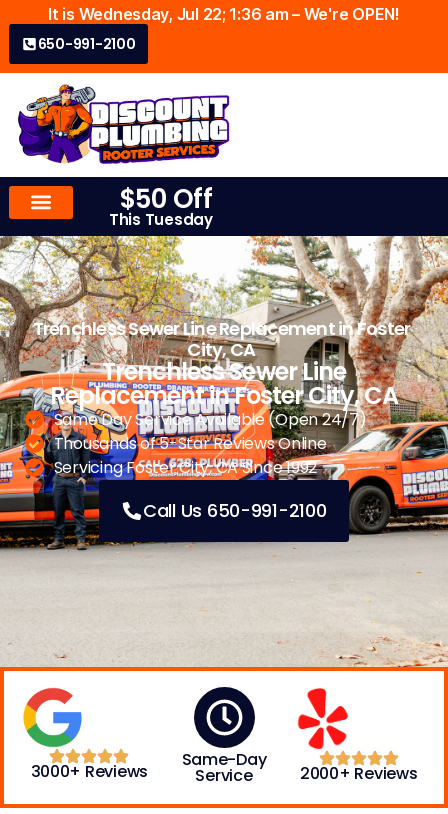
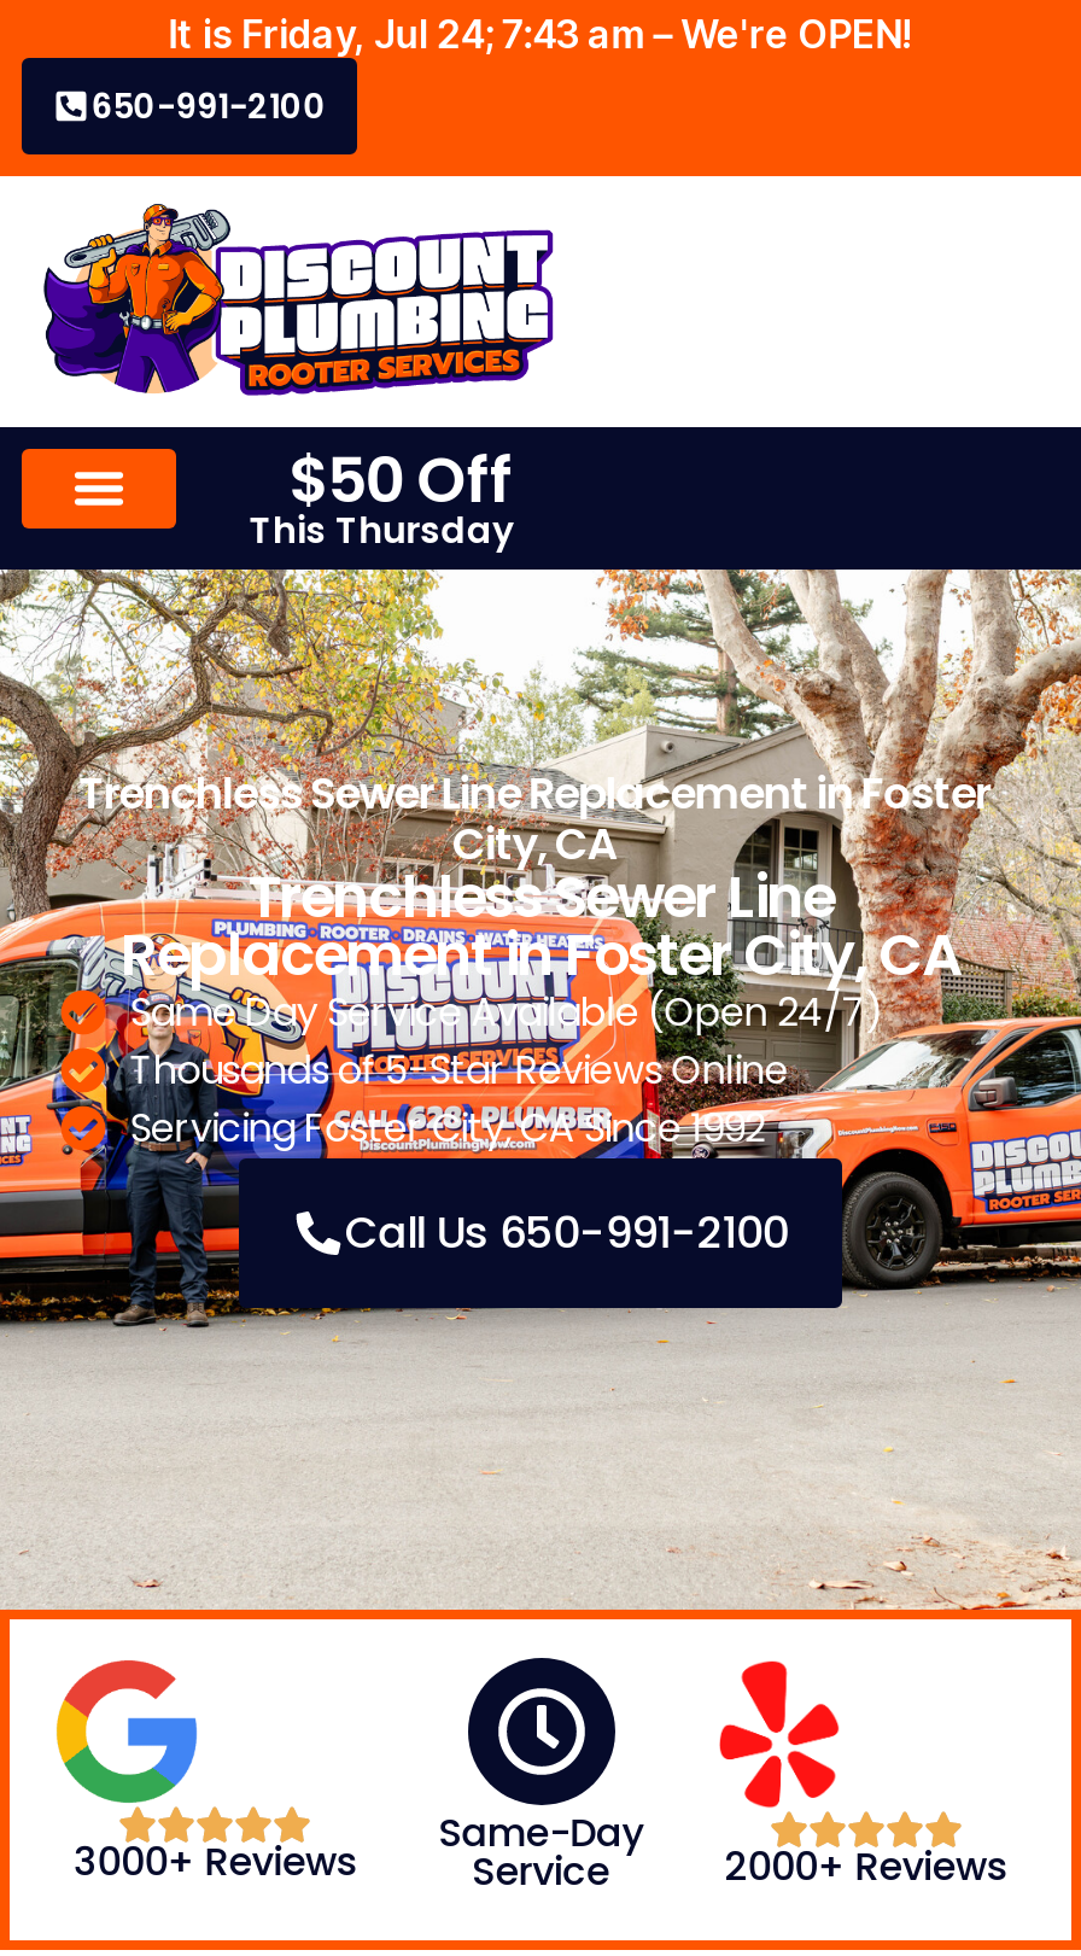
- It is Wednesday, Jul 22; 1:36 am – We're OPEN!
+ It is Friday, Jul 24; 7:43 am – We're OPEN!

- This Tuesday
+ This Thursday
